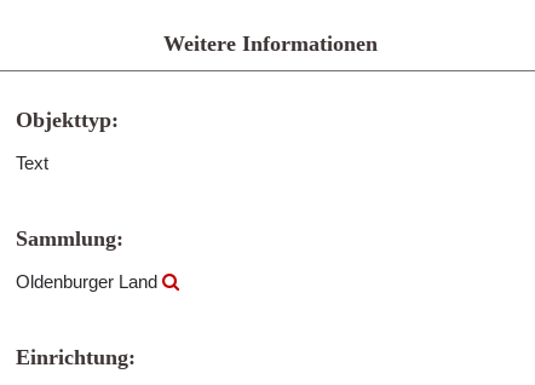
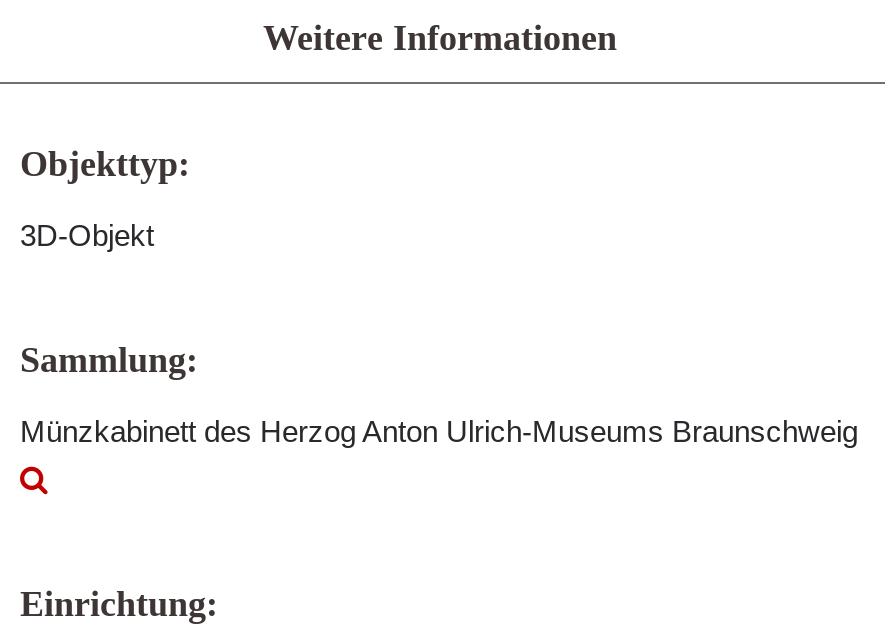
- Text
+ 3D-Objekt

- Oldenburger Land
+ Münzkabinett des Herzog Anton Ulrich-Museums Braunschweig
